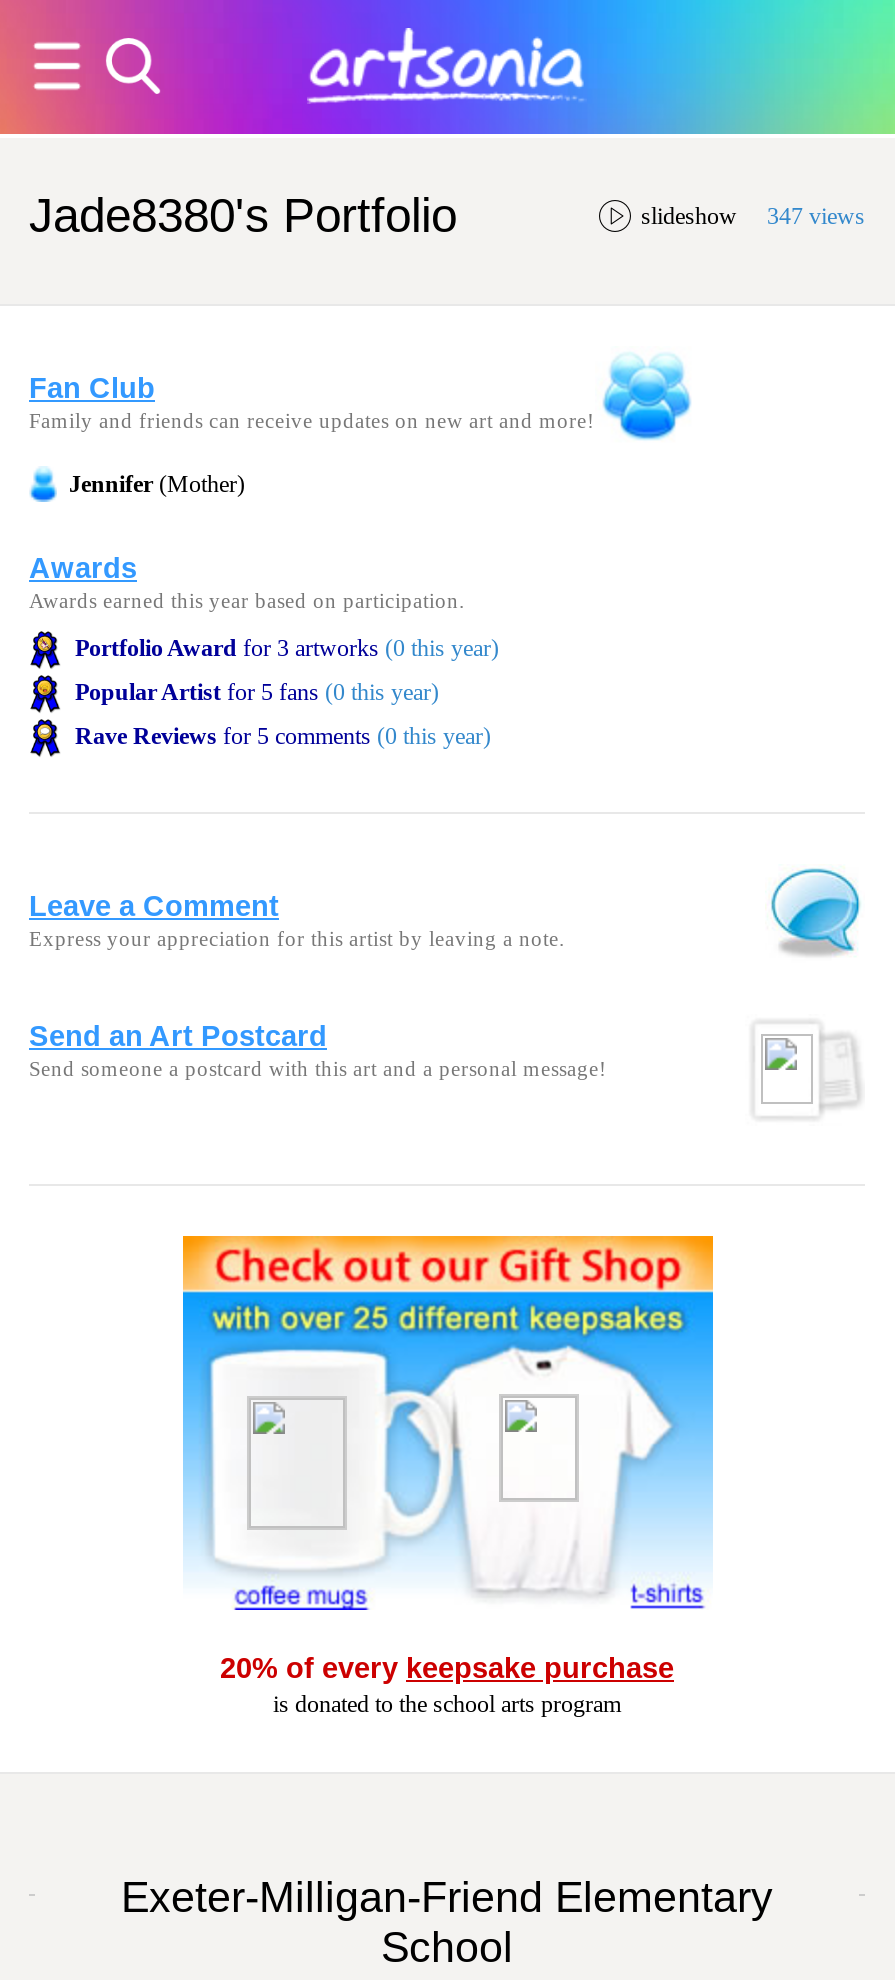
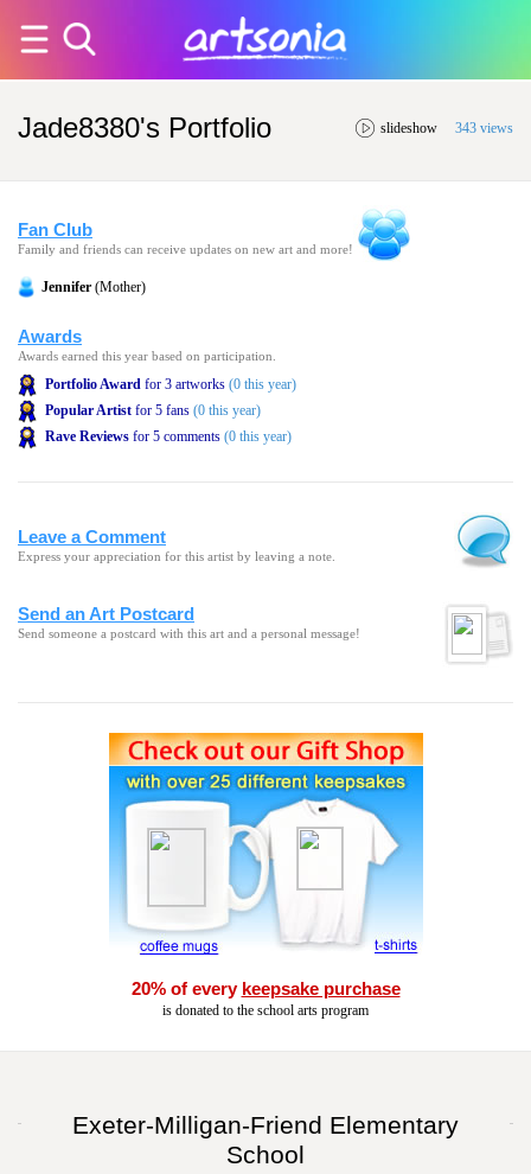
- slideshow 347 views
+ slideshow 343 views
